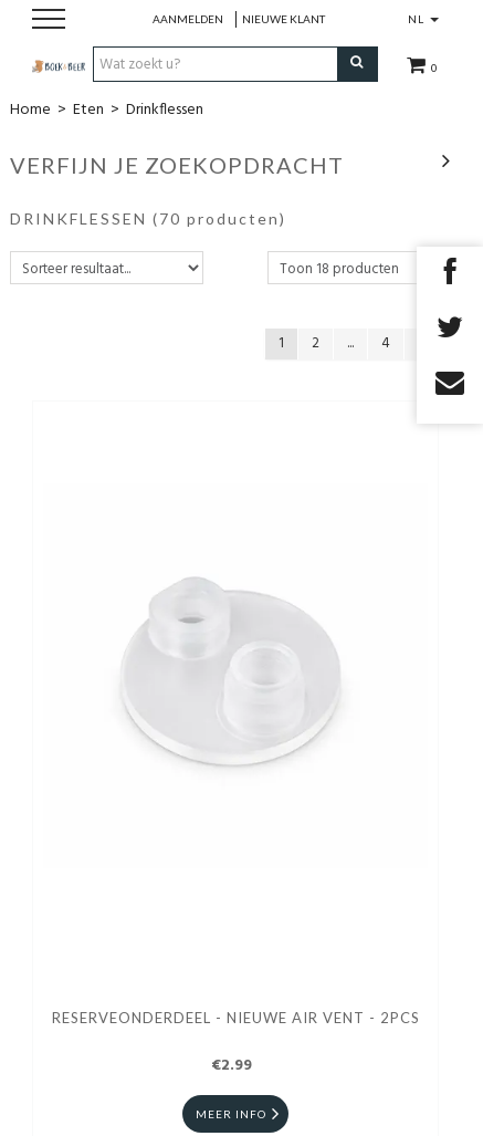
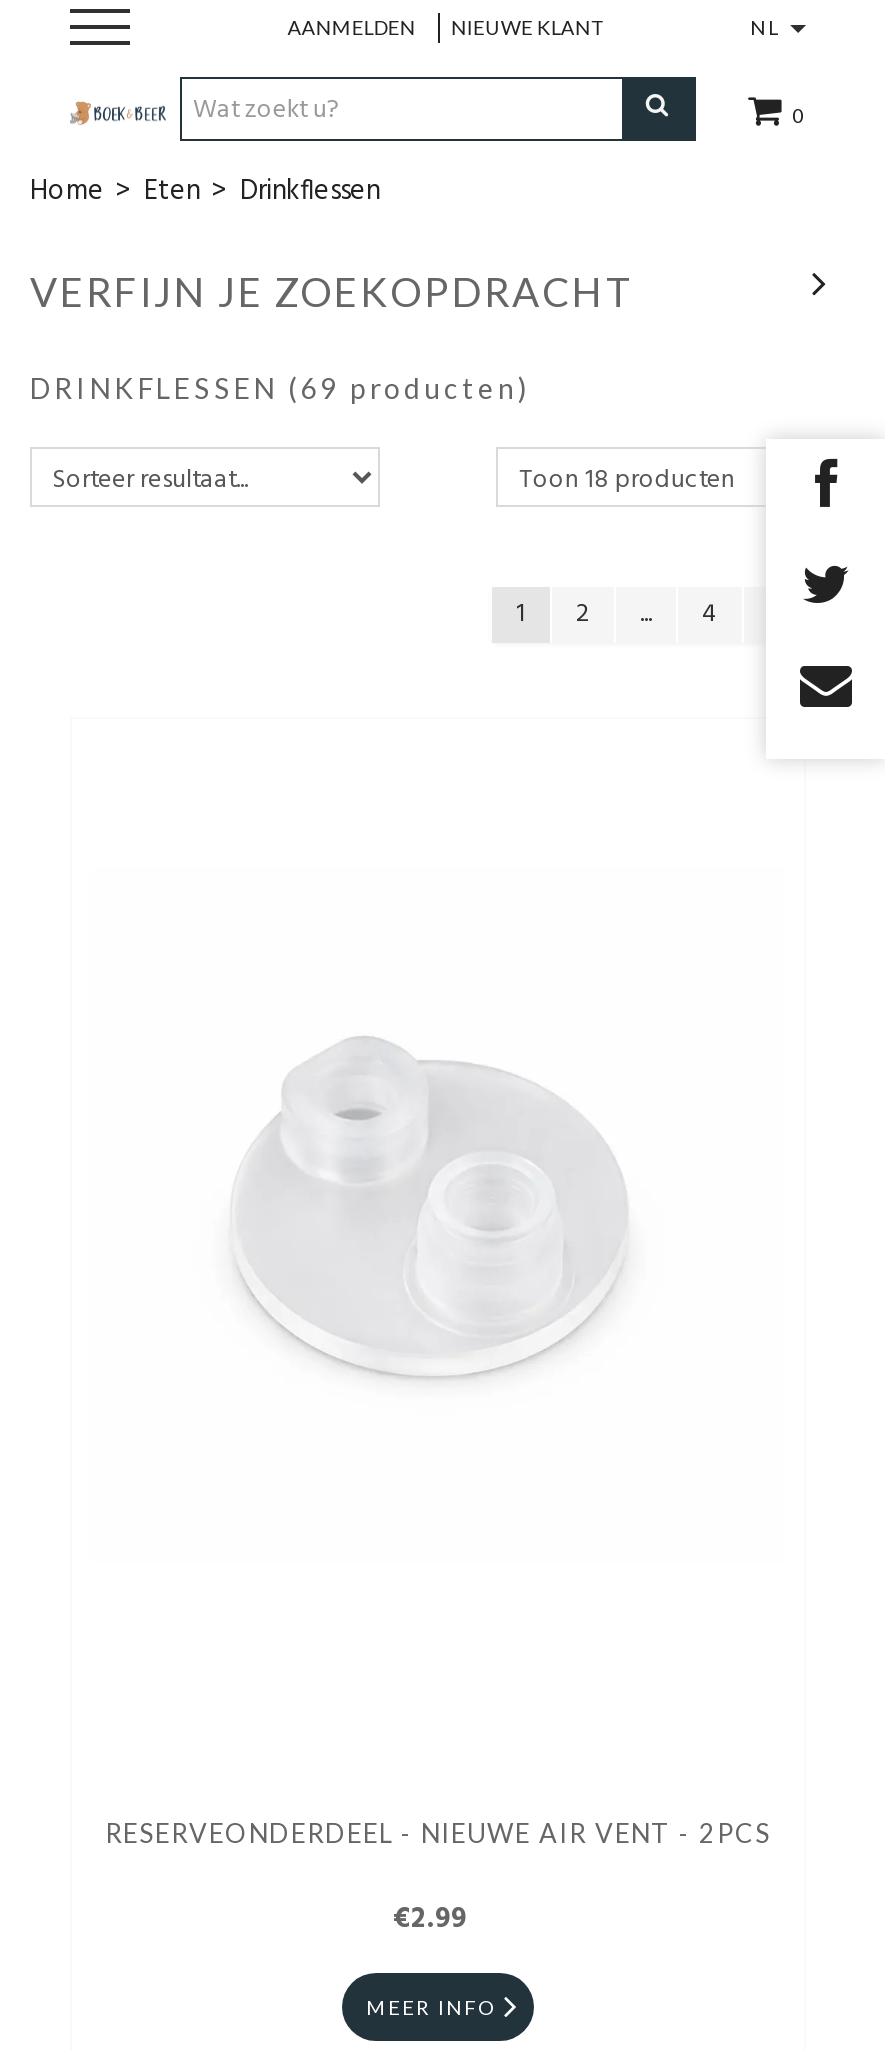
- DRINKFLESSEN (70 producten)
+ DRINKFLESSEN (69 producten)
